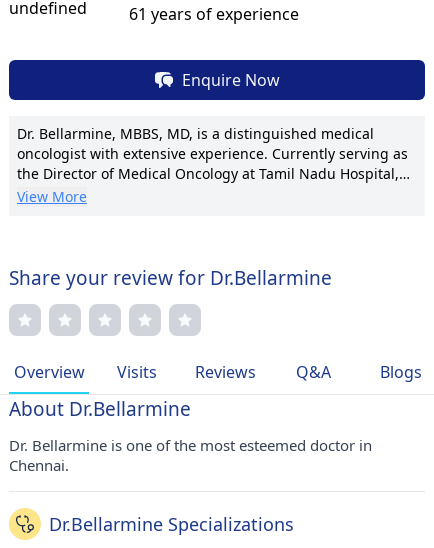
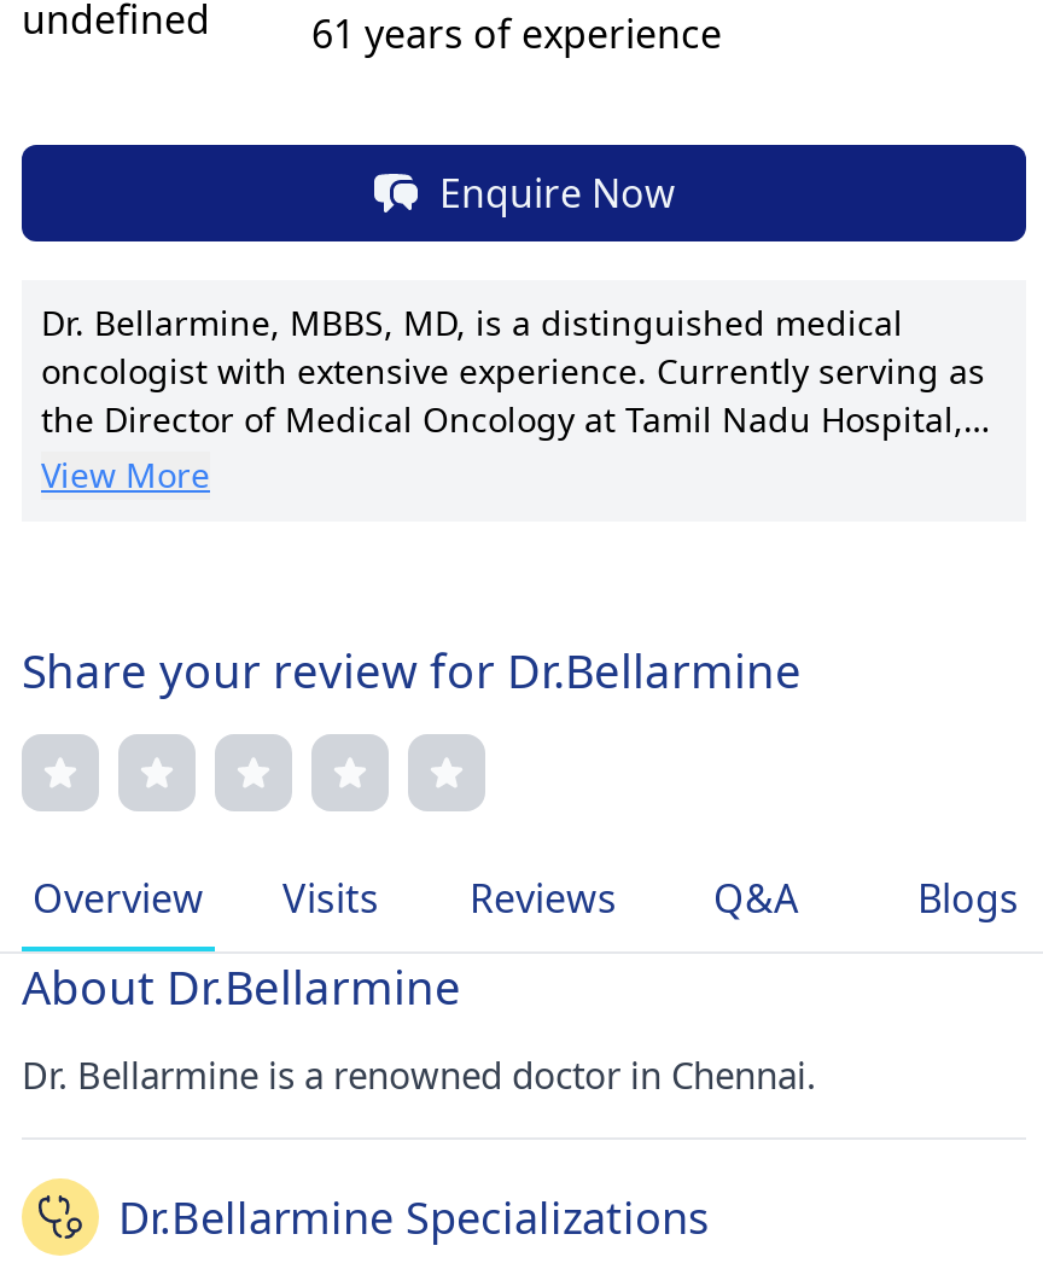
- Dr. Bellarmine is one of the most esteemed doctor in
- Chennai.
+ Dr. Bellarmine is a renowned doctor in Chennai.
